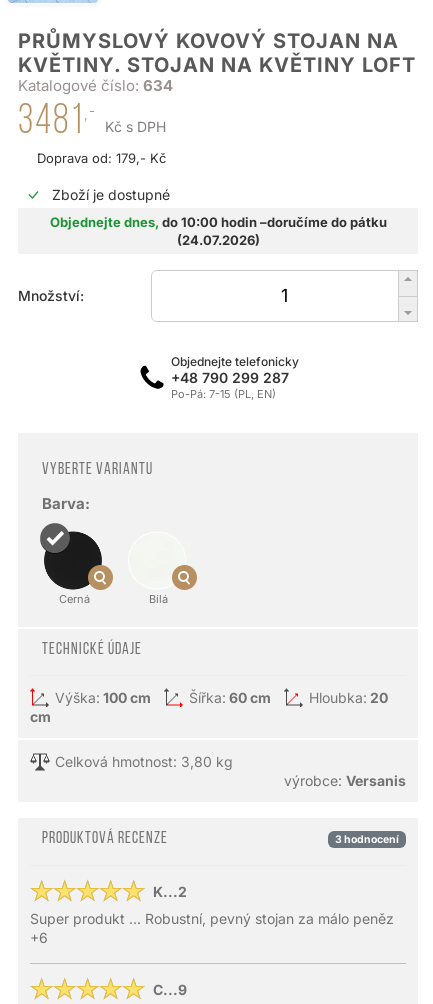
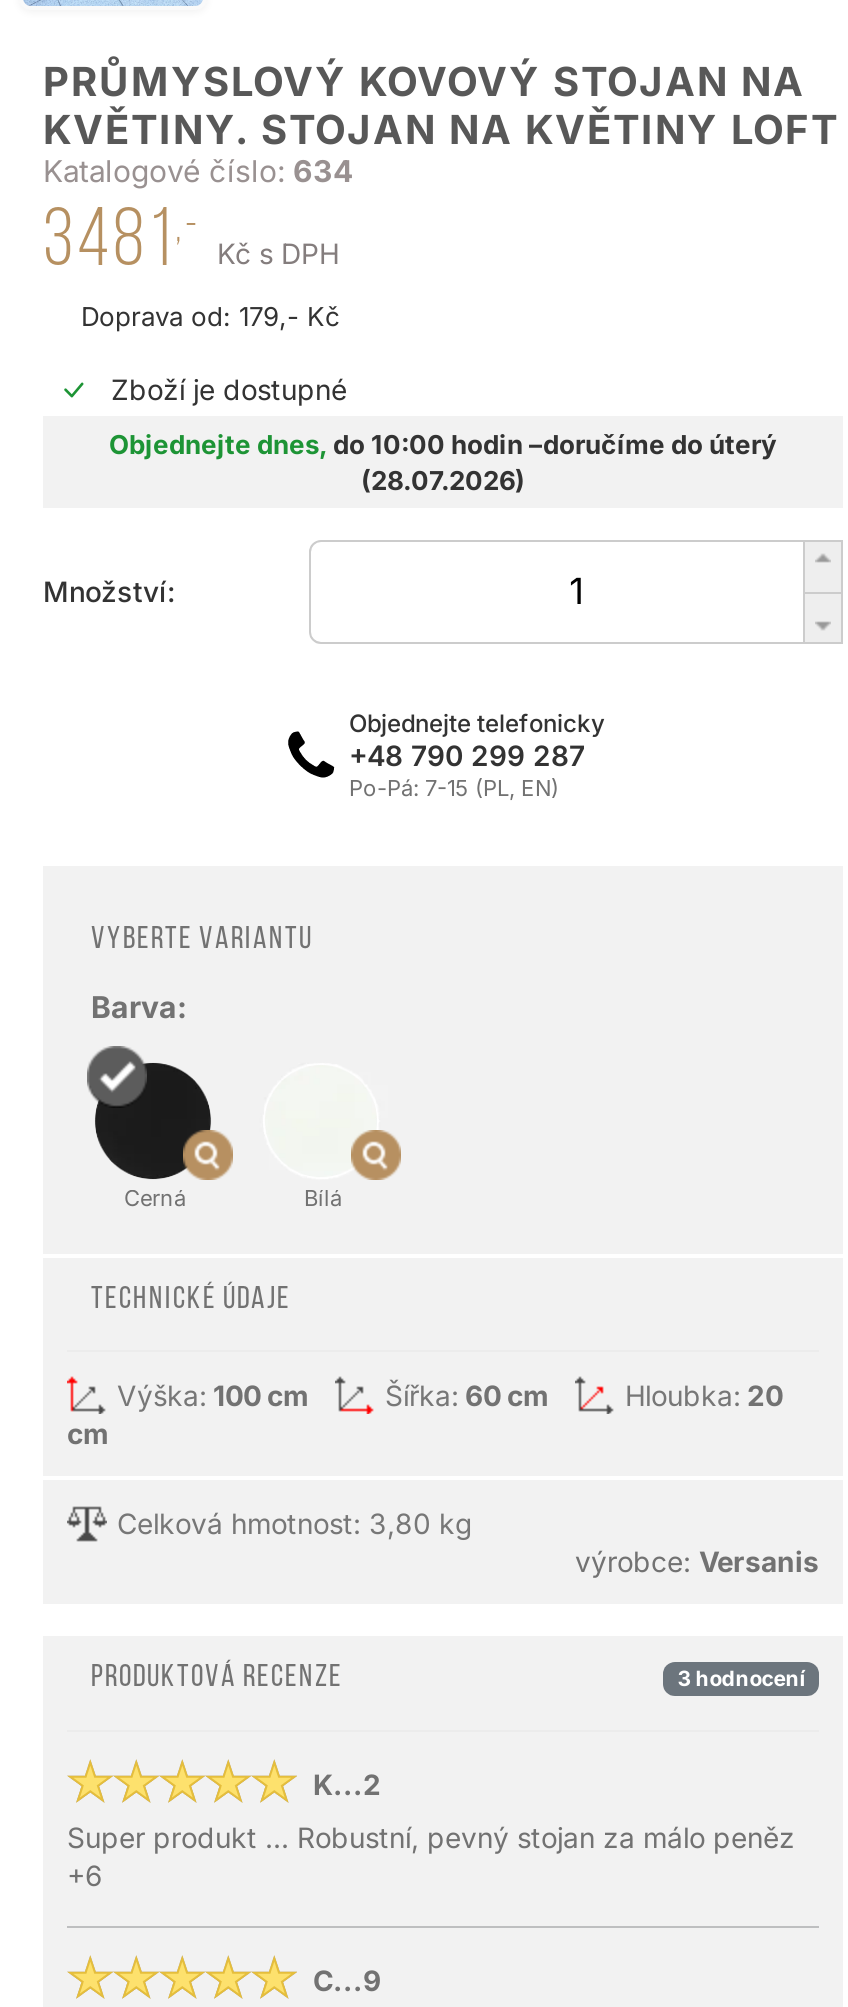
- Objednejte dnes, do 10:00 hodin –doručíme do pátku
+ Objednejte dnes, do 10:00 hodin –doručíme do úterý

- (24.07.2026)
+ (28.07.2026)
